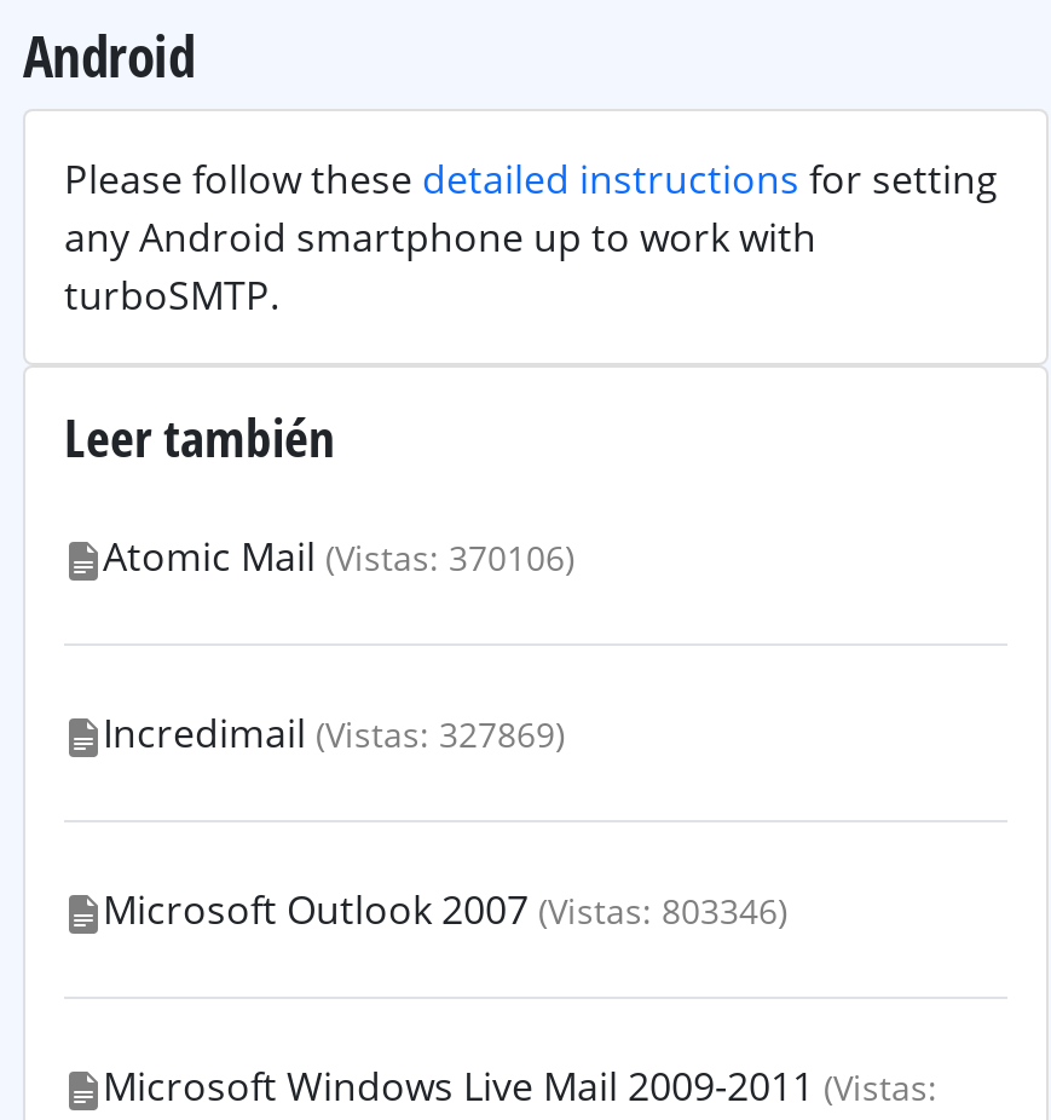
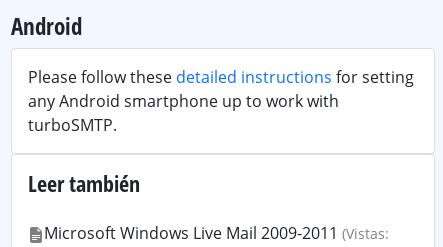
- Atomic Mail (Vistas: 370106)
- Incredimail (Vistas: 327869)
- Microsoft Outlook 2007 (Vistas: 803346)
